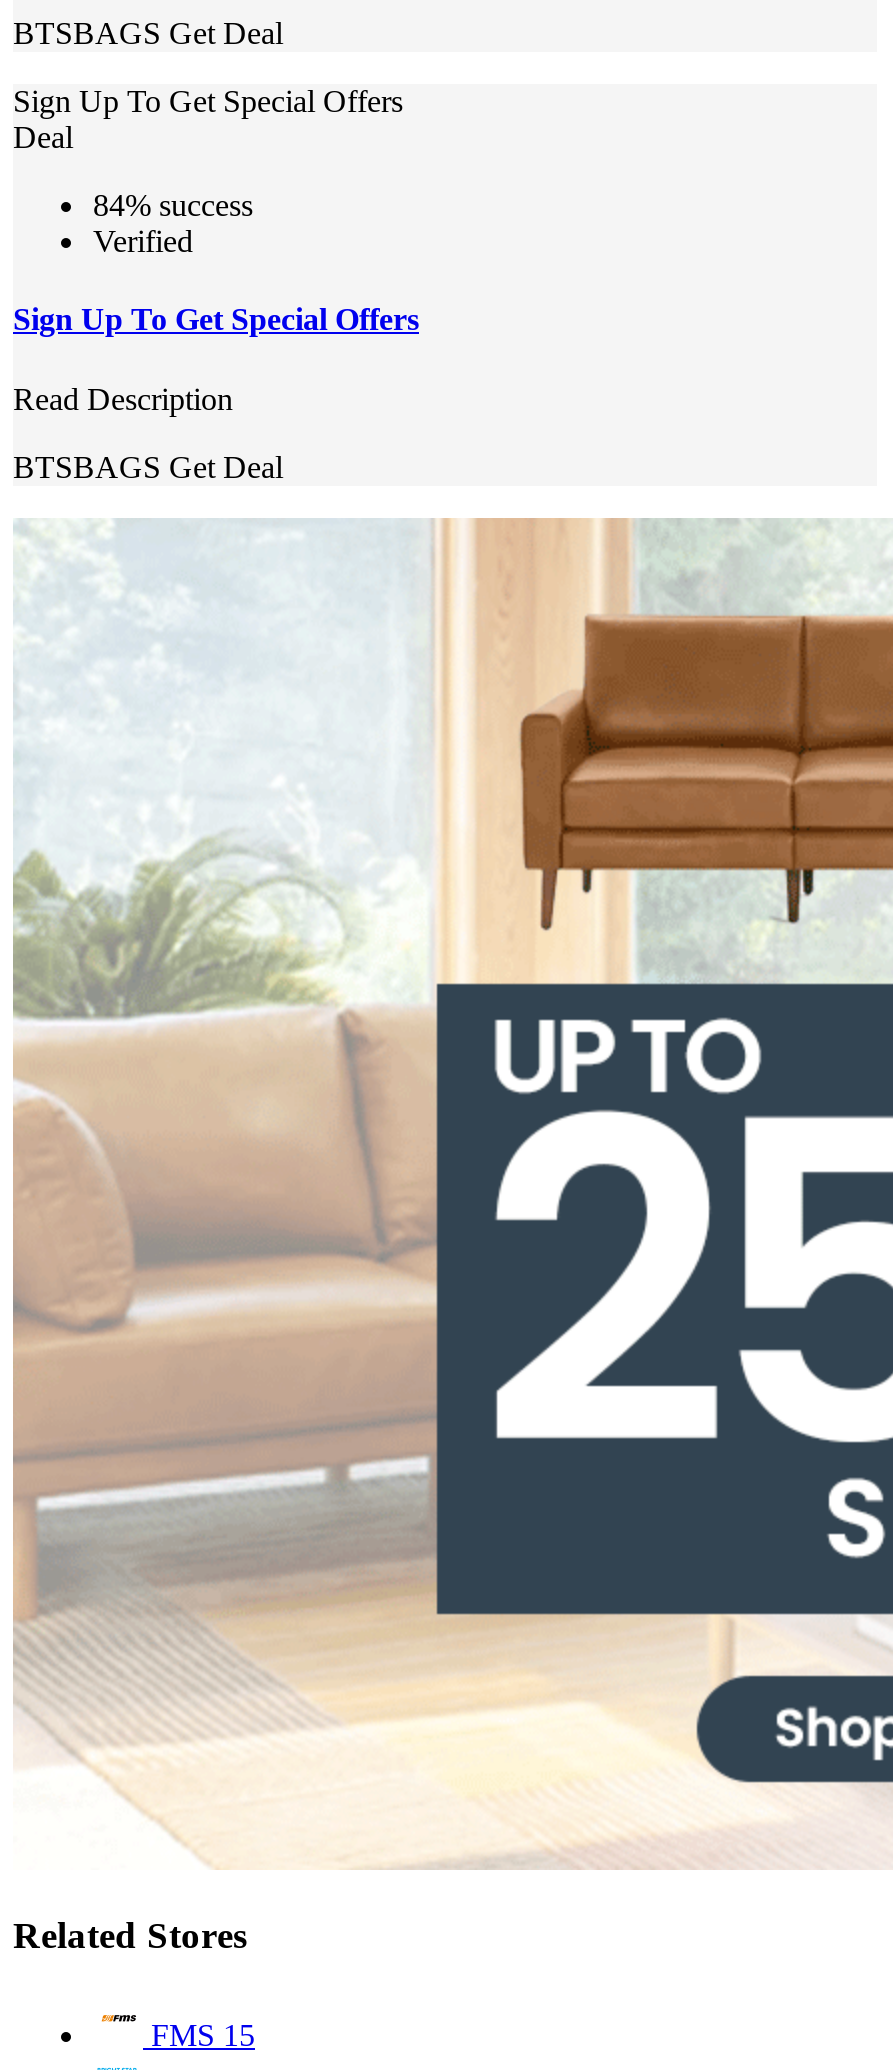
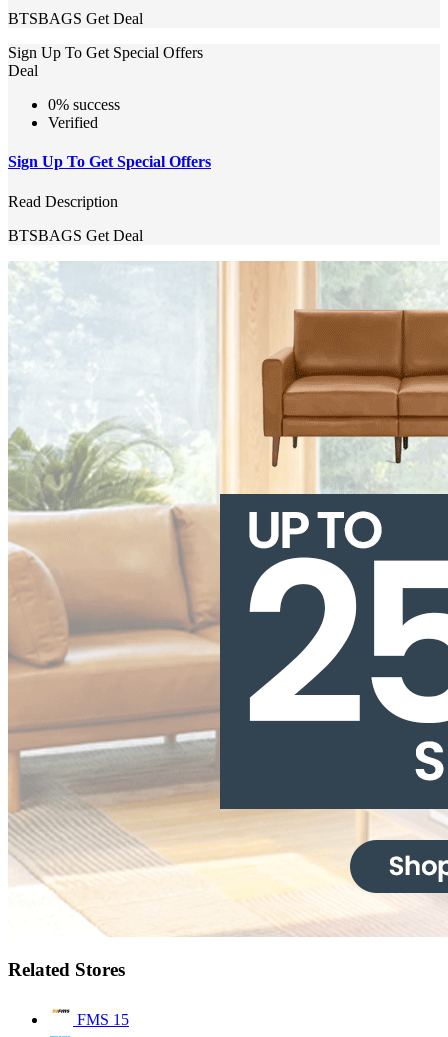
- 84% success
+ 0% success
